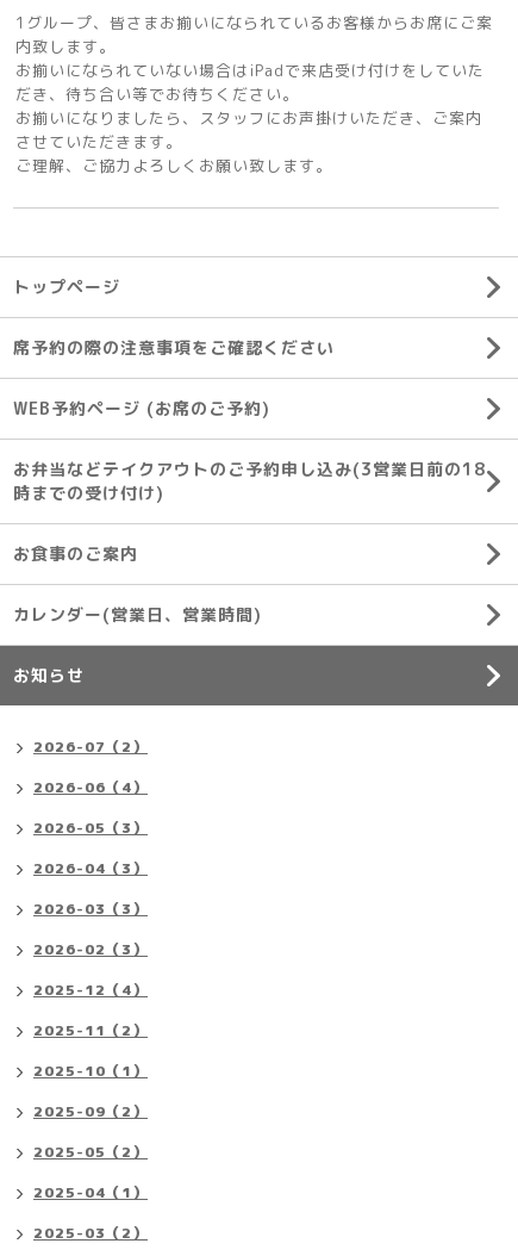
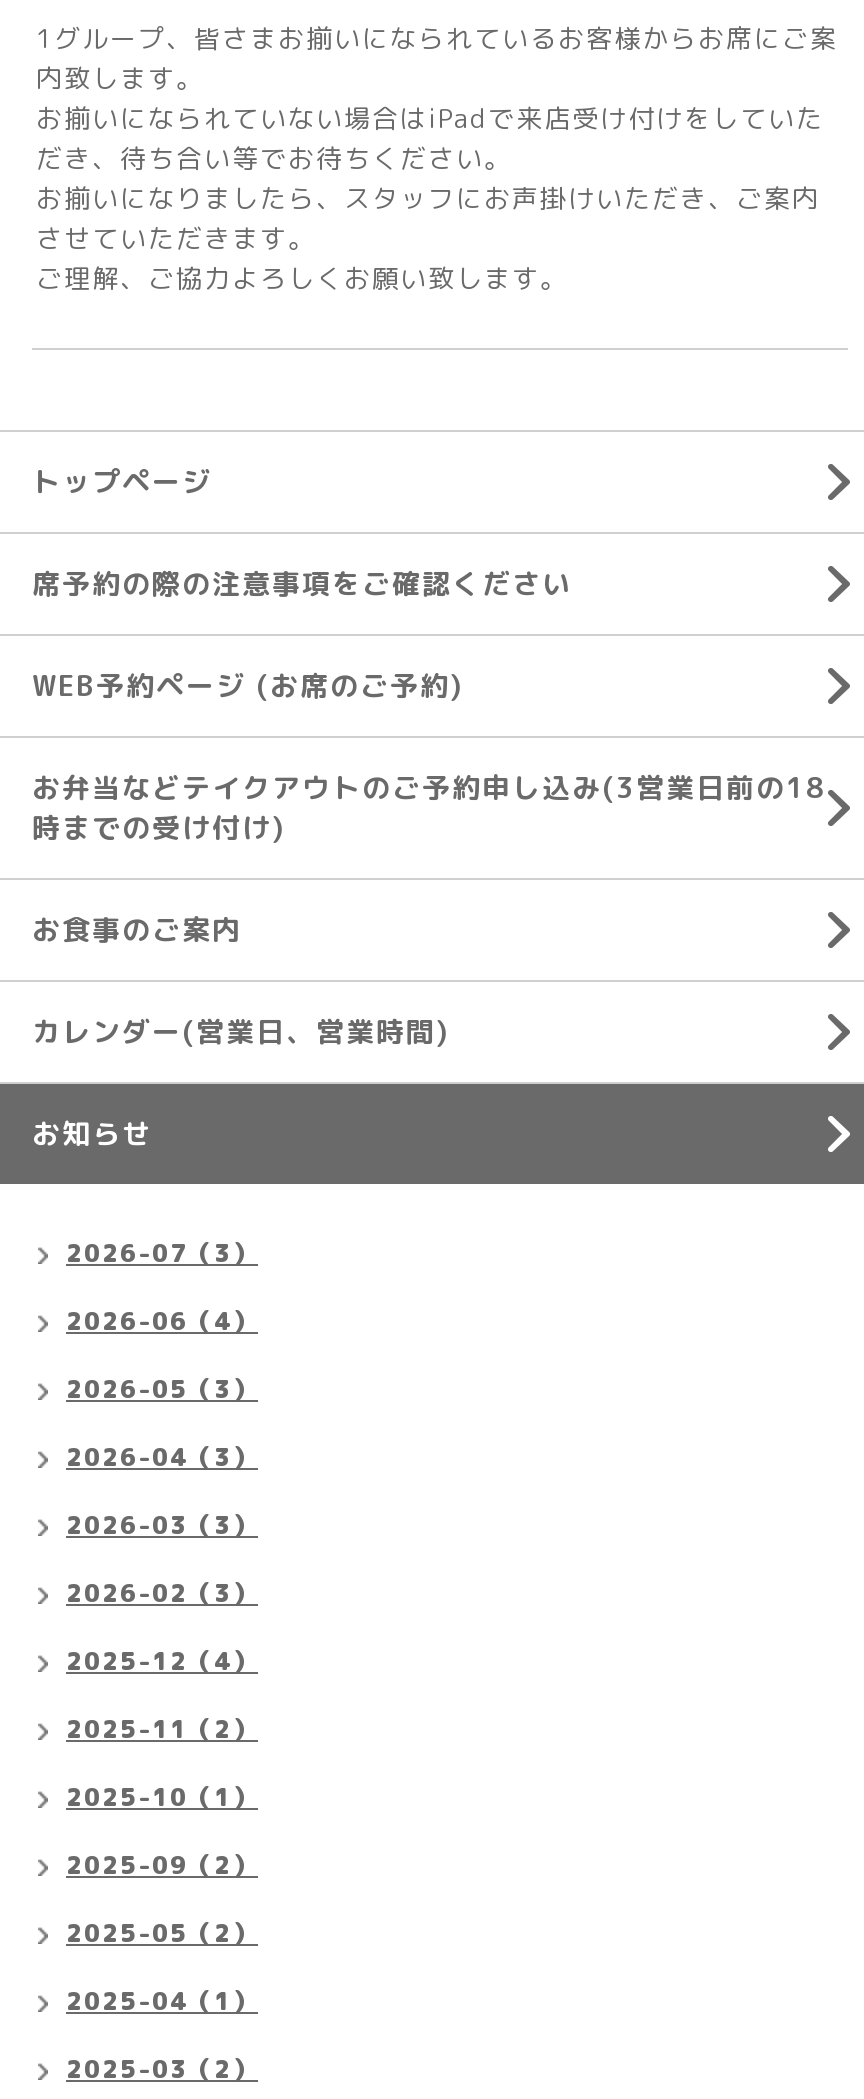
- 2026-07（2）
+ 2026-07（3）
